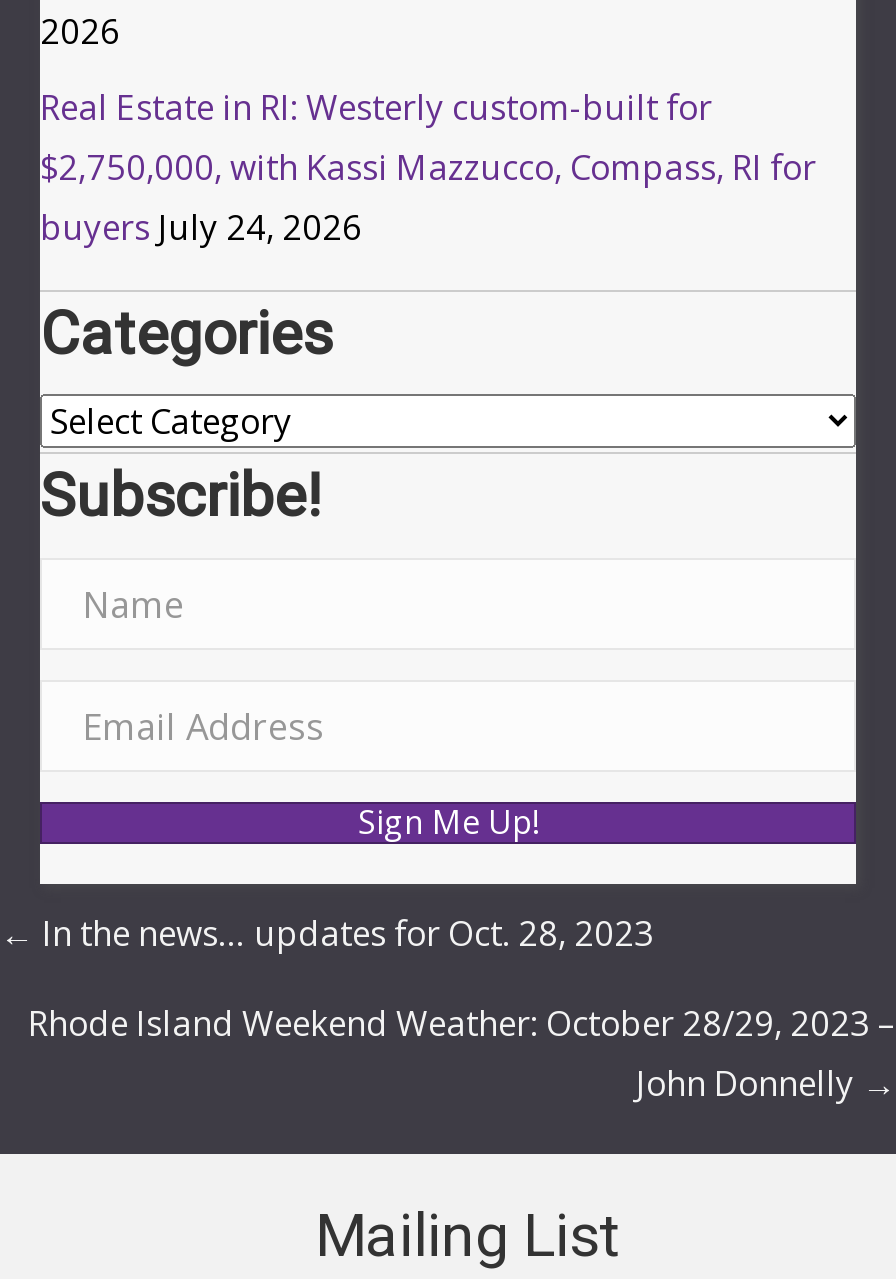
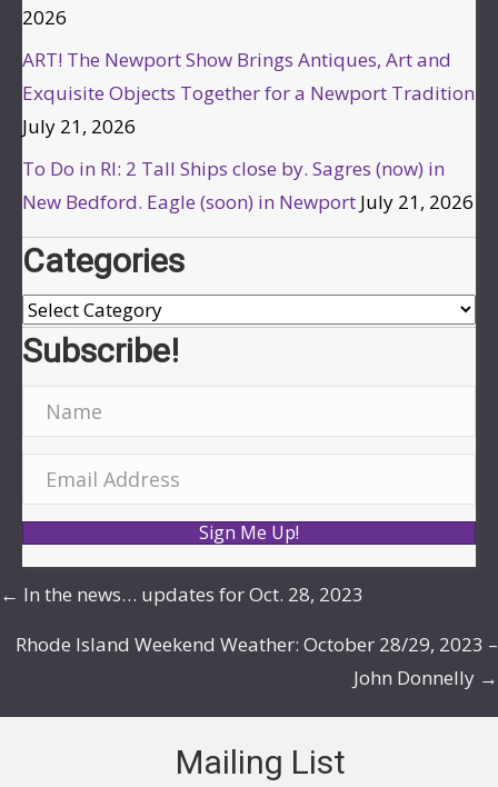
- Real Estate in RI: Westerly custom-built for
- $2,750,000, with Kassi Mazzucco, Compass, RI for
- buyers July 24, 2026
+ ART! The Newport Show Brings Antiques, Art and
+ Exquisite Objects Together for a Newport Tradition
+ July 21, 2026
+ To Do in RI: 2 Tall Ships close by. Sagres (now) in
+ New Bedford. Eagle (soon) in Newport July 21, 2026
